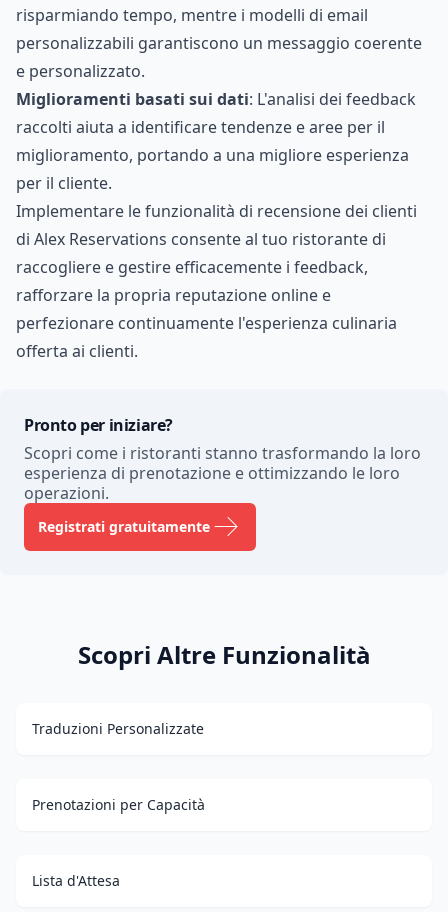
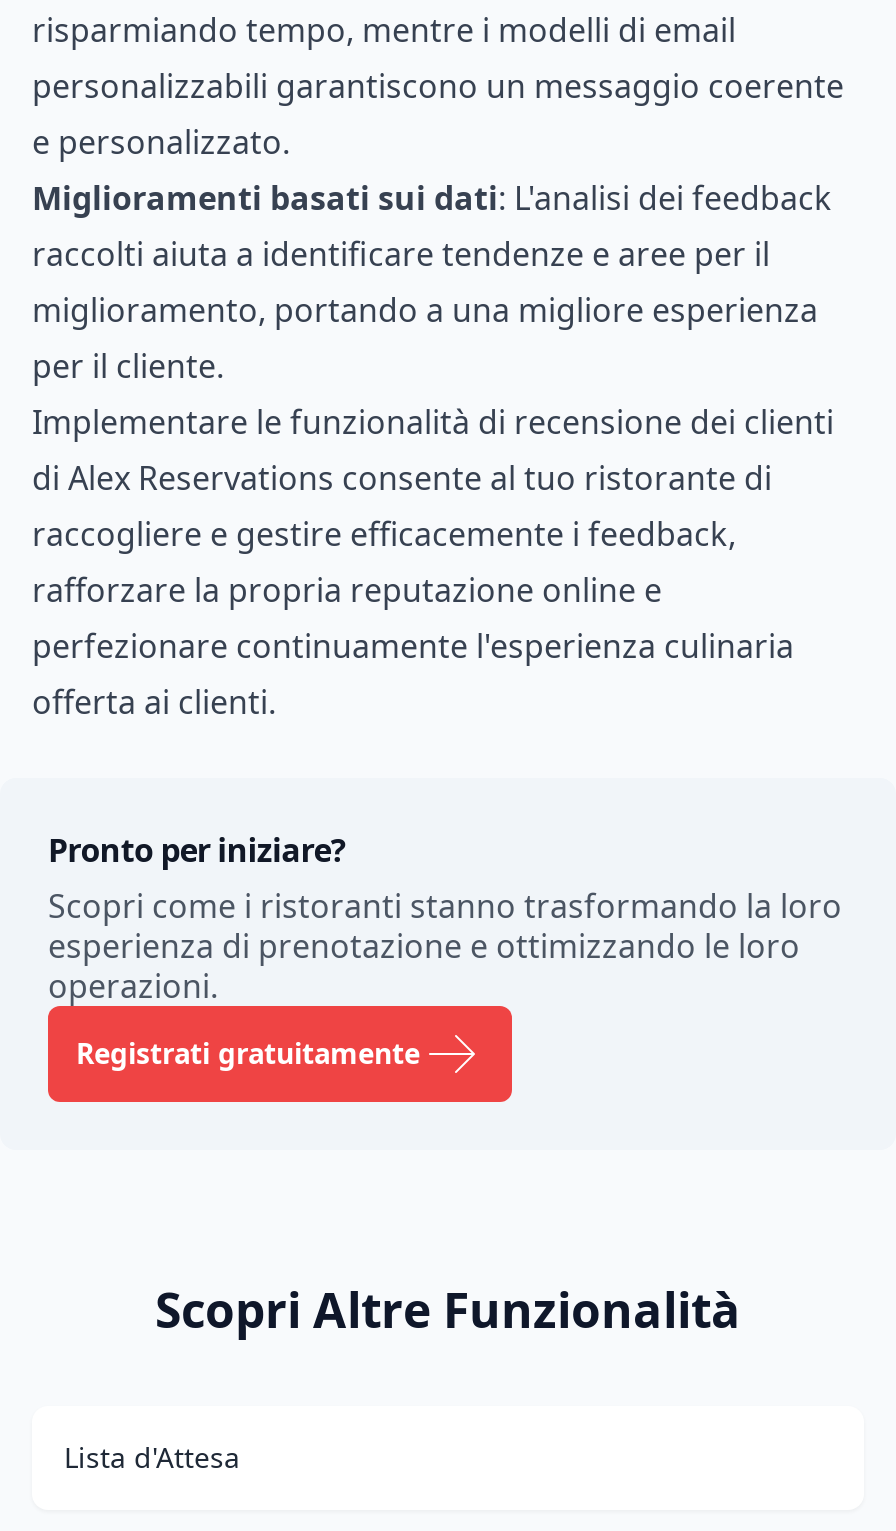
- Traduzioni Personalizzate

- Prenotazioni per Capacità
